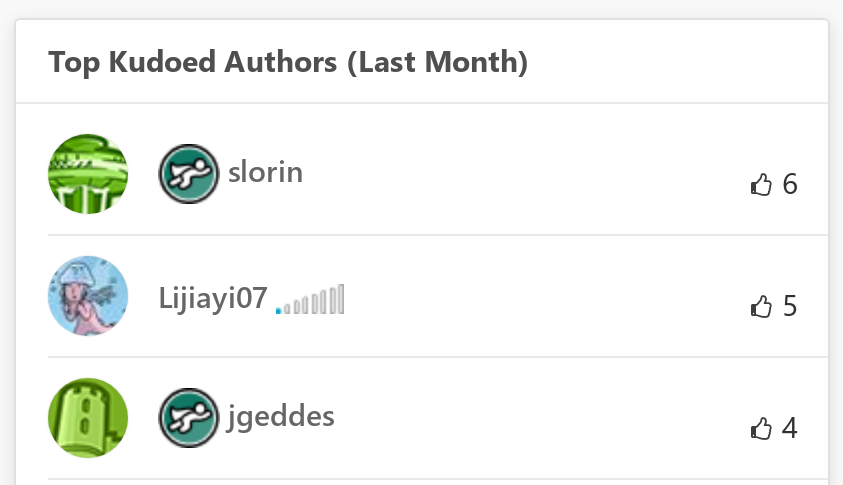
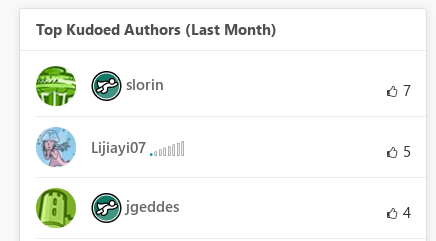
- 6
+ 7
